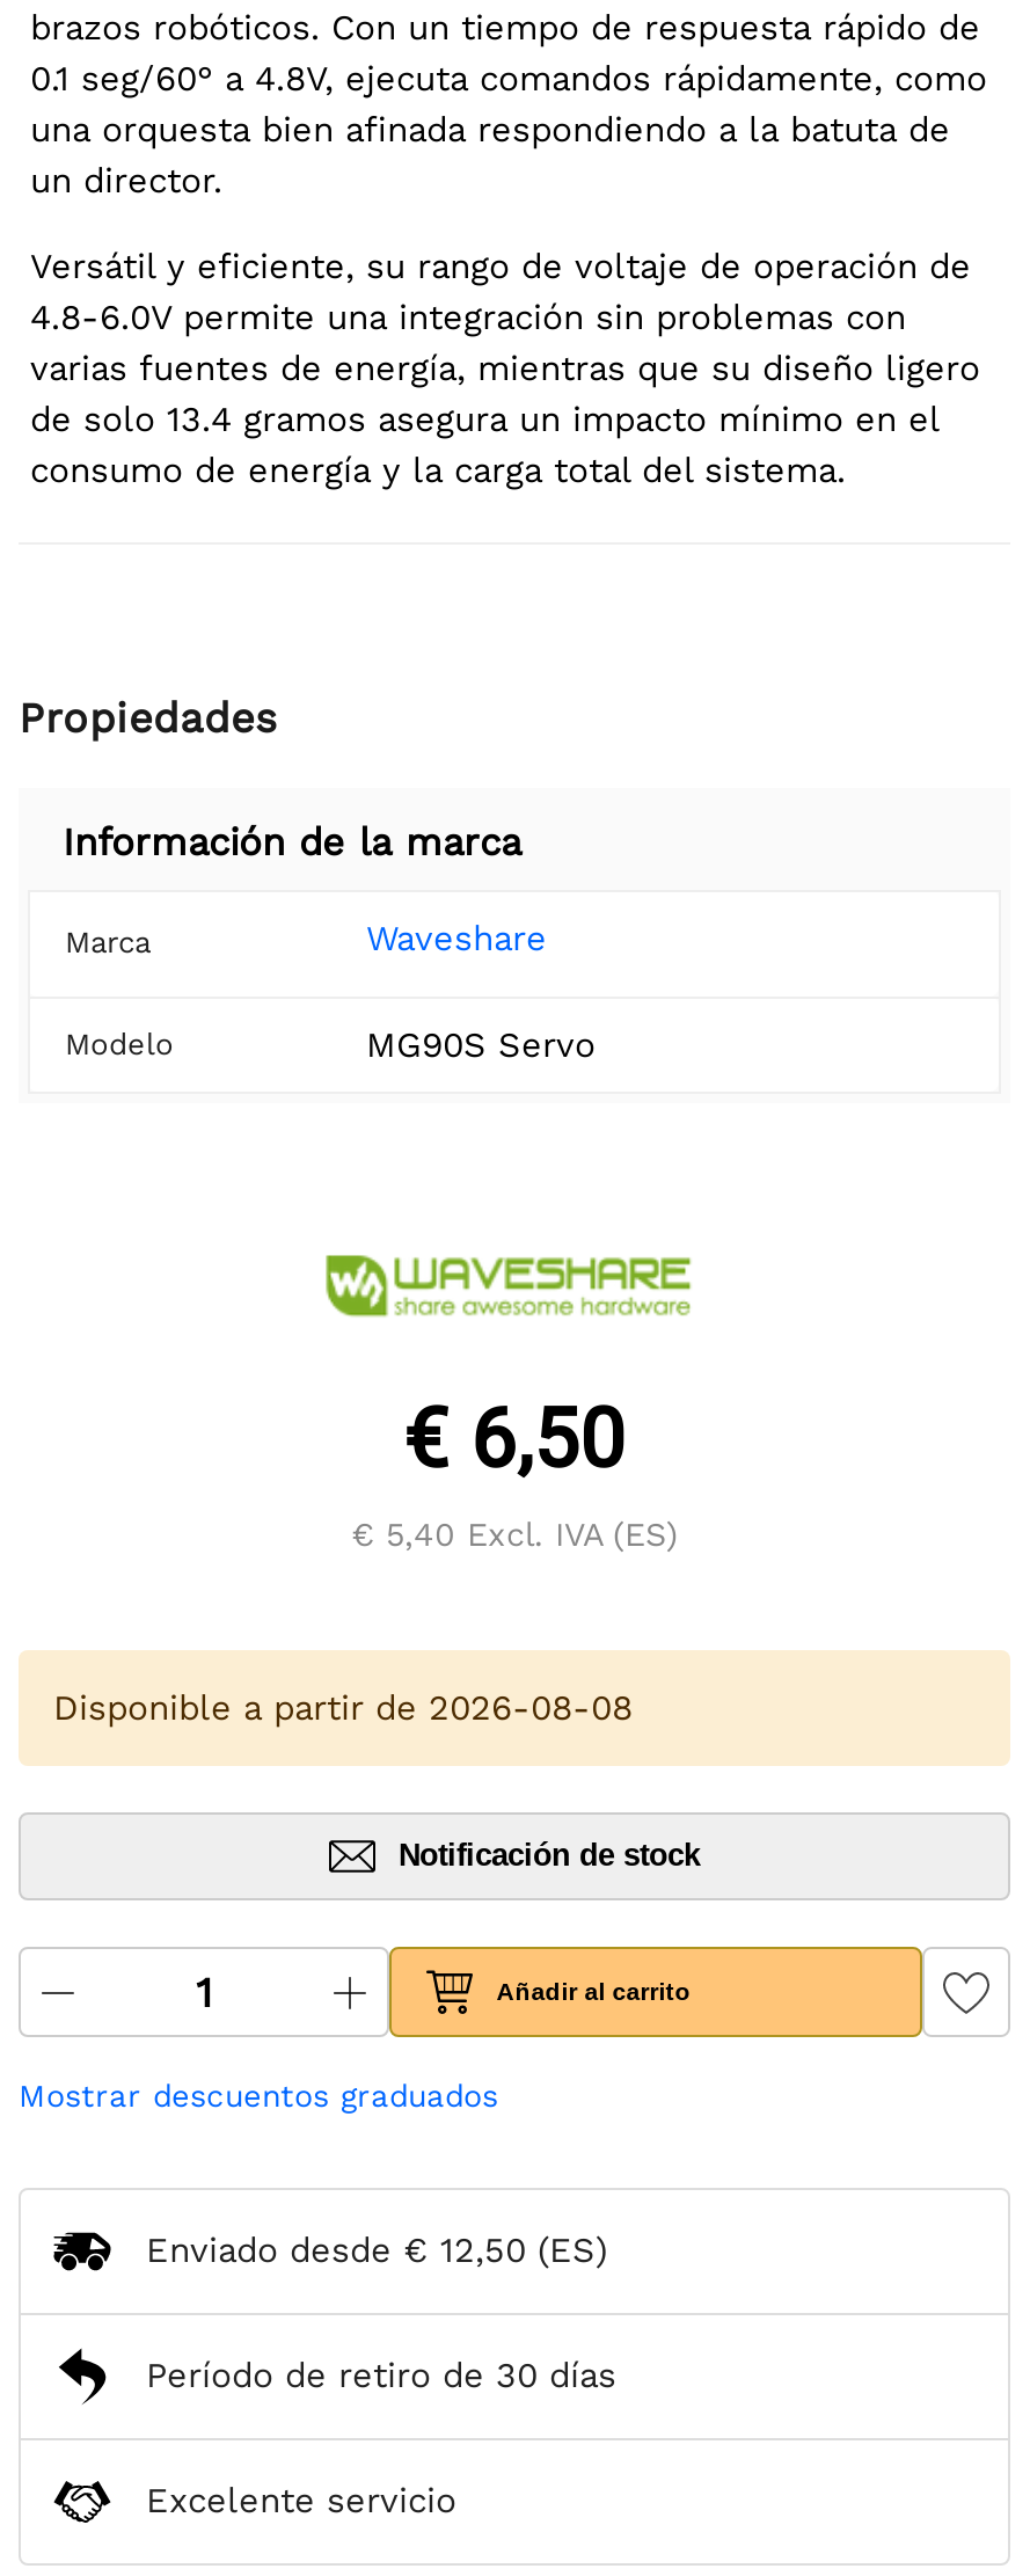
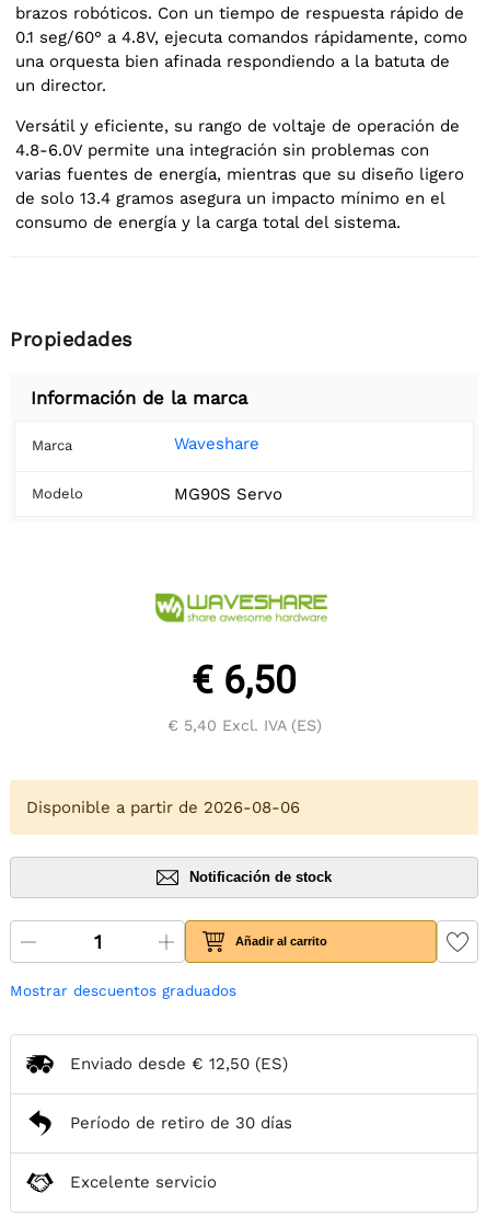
- Disponible a partir de 2026-08-08
+ Disponible a partir de 2026-08-06
